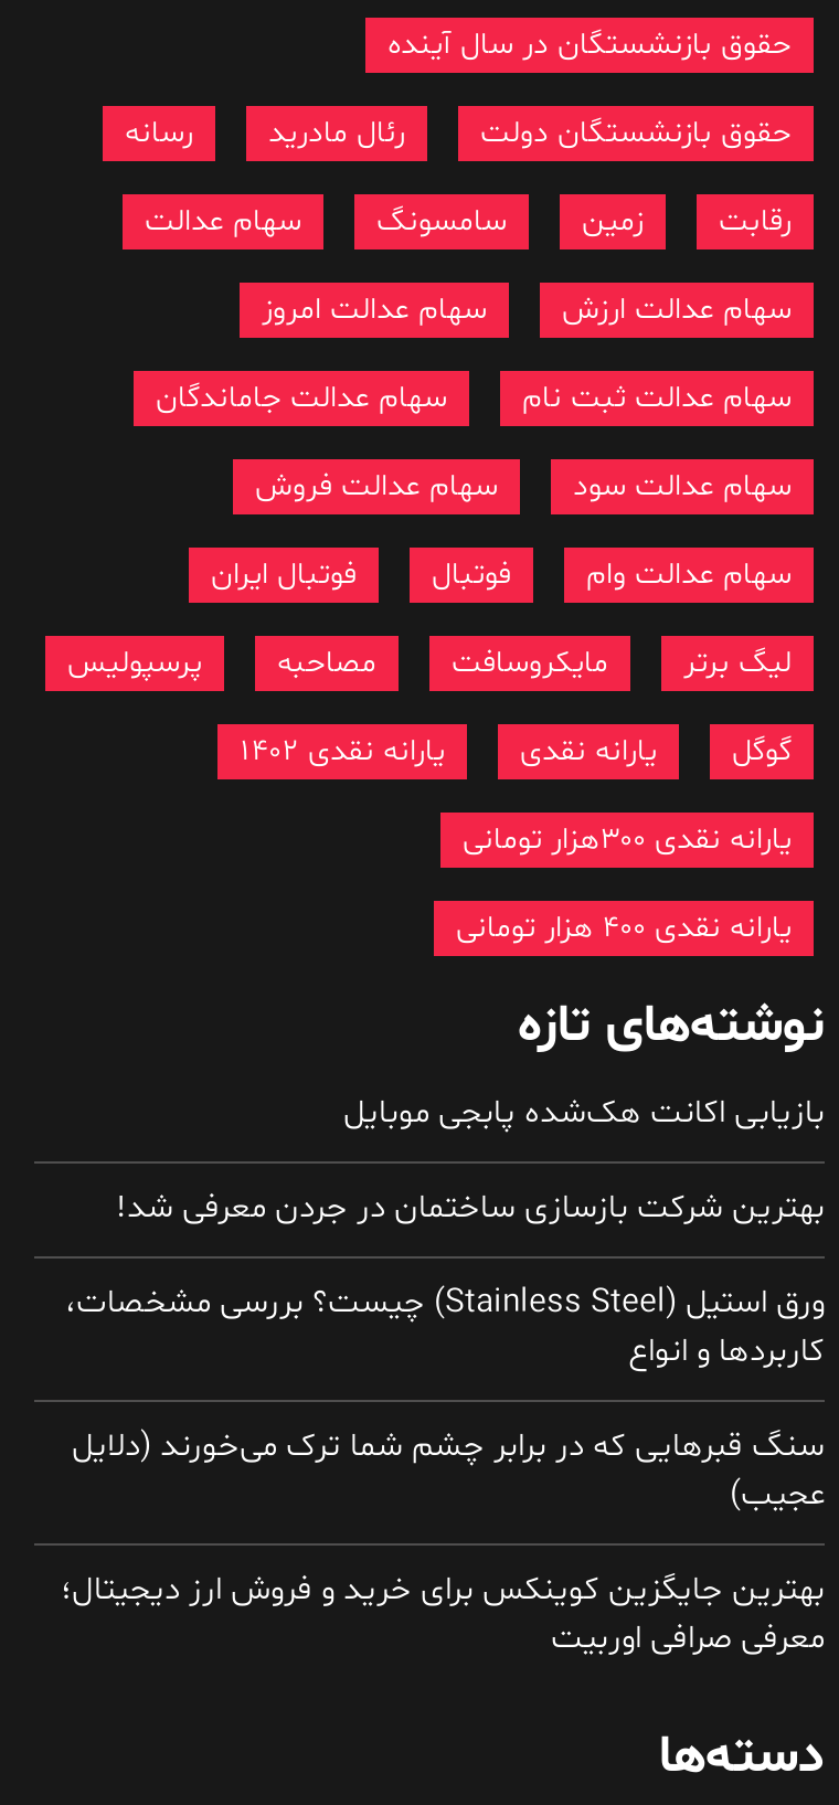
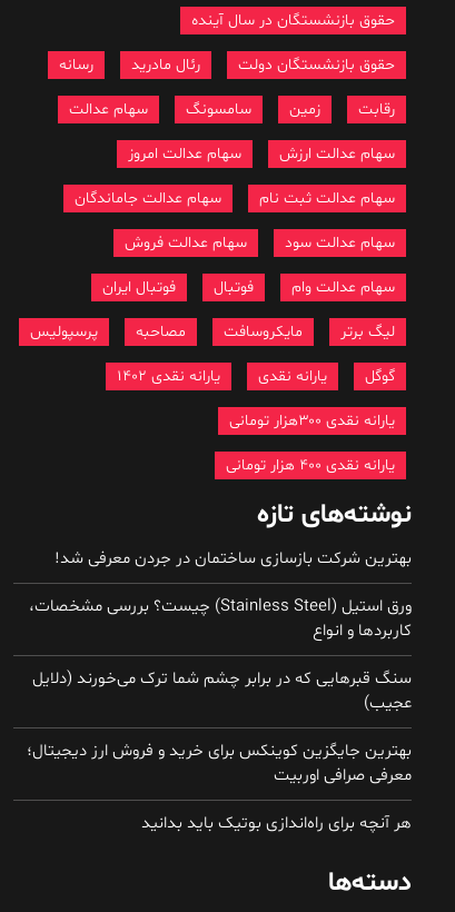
- بازیابی اکانت هک‌شده پابجی موبایل

moved up: بهترین شرکت بازسازی ساختمان در جردن معرفی شد! | کاربردها و انواع | سنگ قبرهایی که در برابر چشم شما ترک می‌خورند (دلایل | عجیب) | بهترین جایگزین کوینکس برای خرید و فروش ارز دیجیتال؛ | معرفی صرافی اوربیت

+ هر آنچه برای راه‌اندازی بوتیک باید بدانید
